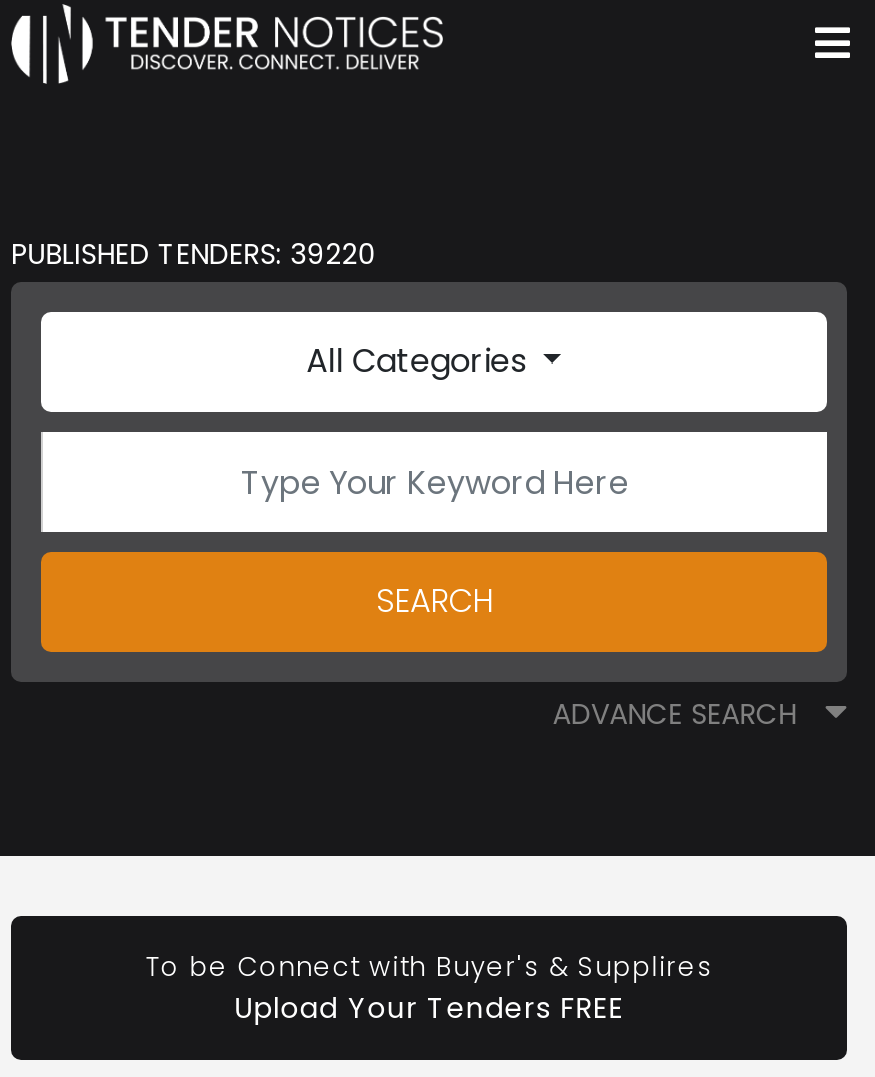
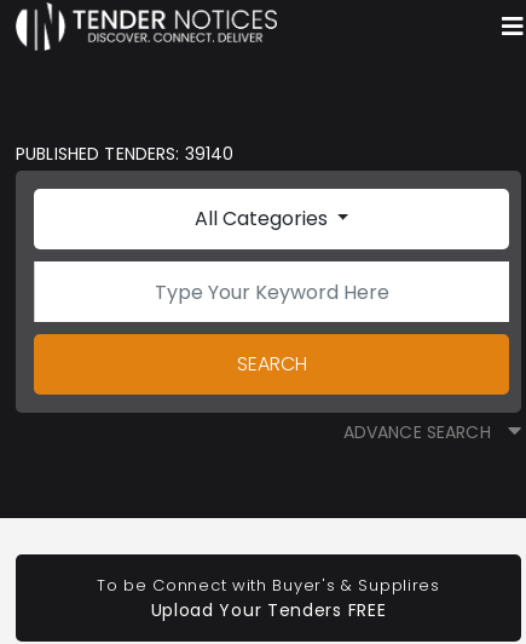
- PUBLISHED TENDERS: 39220
+ PUBLISHED TENDERS: 39140
